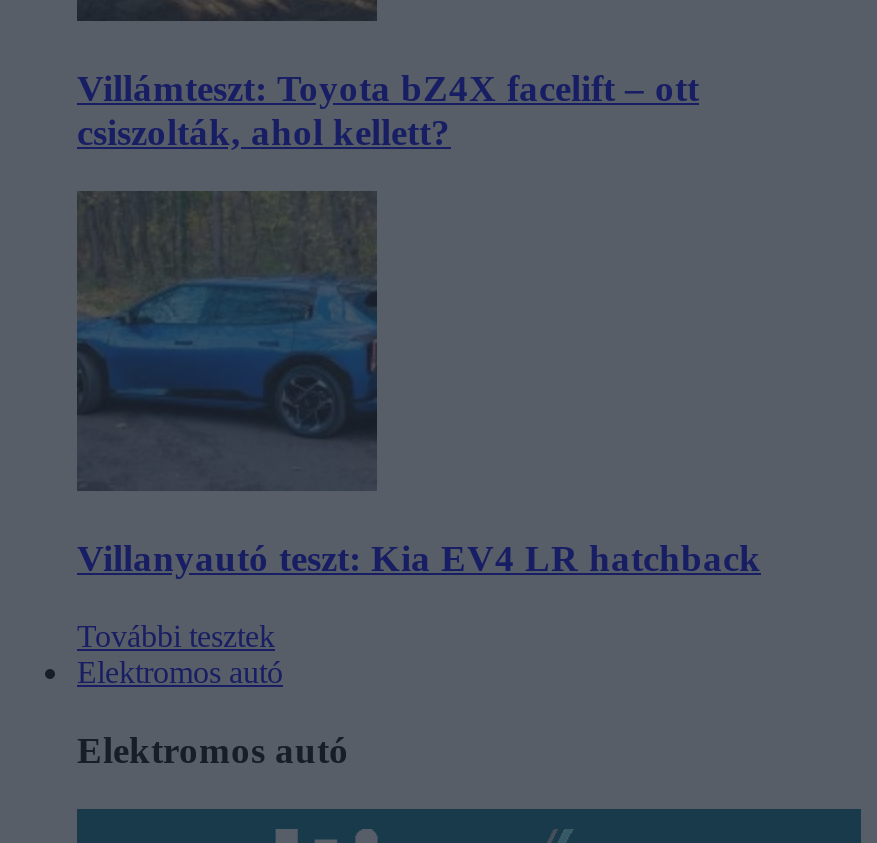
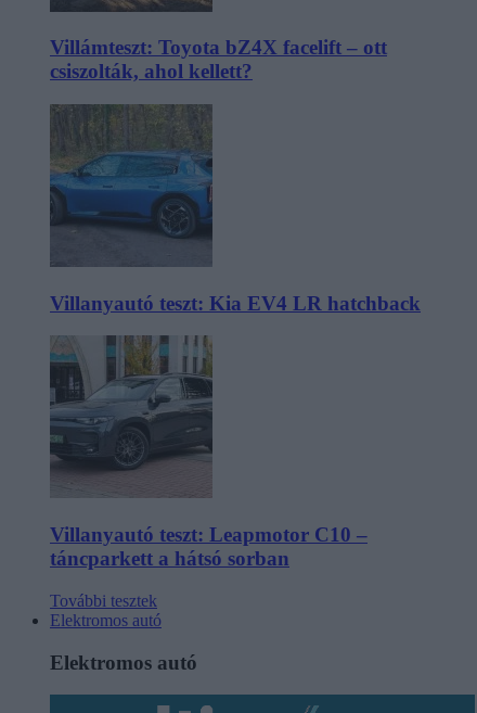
+ [image]
+ Villanyautó teszt: Leapmotor C10 –
+ táncparkett a hátsó sorban
